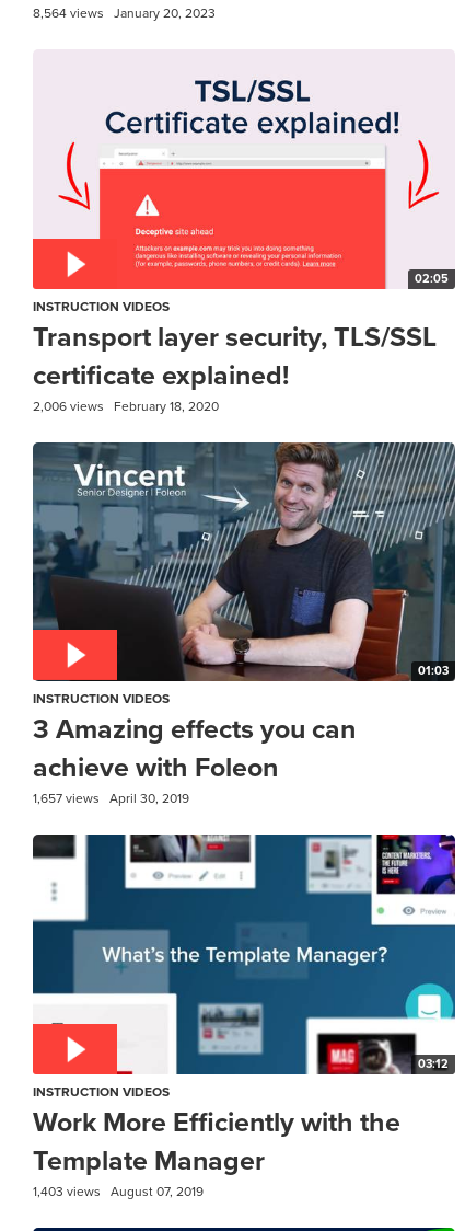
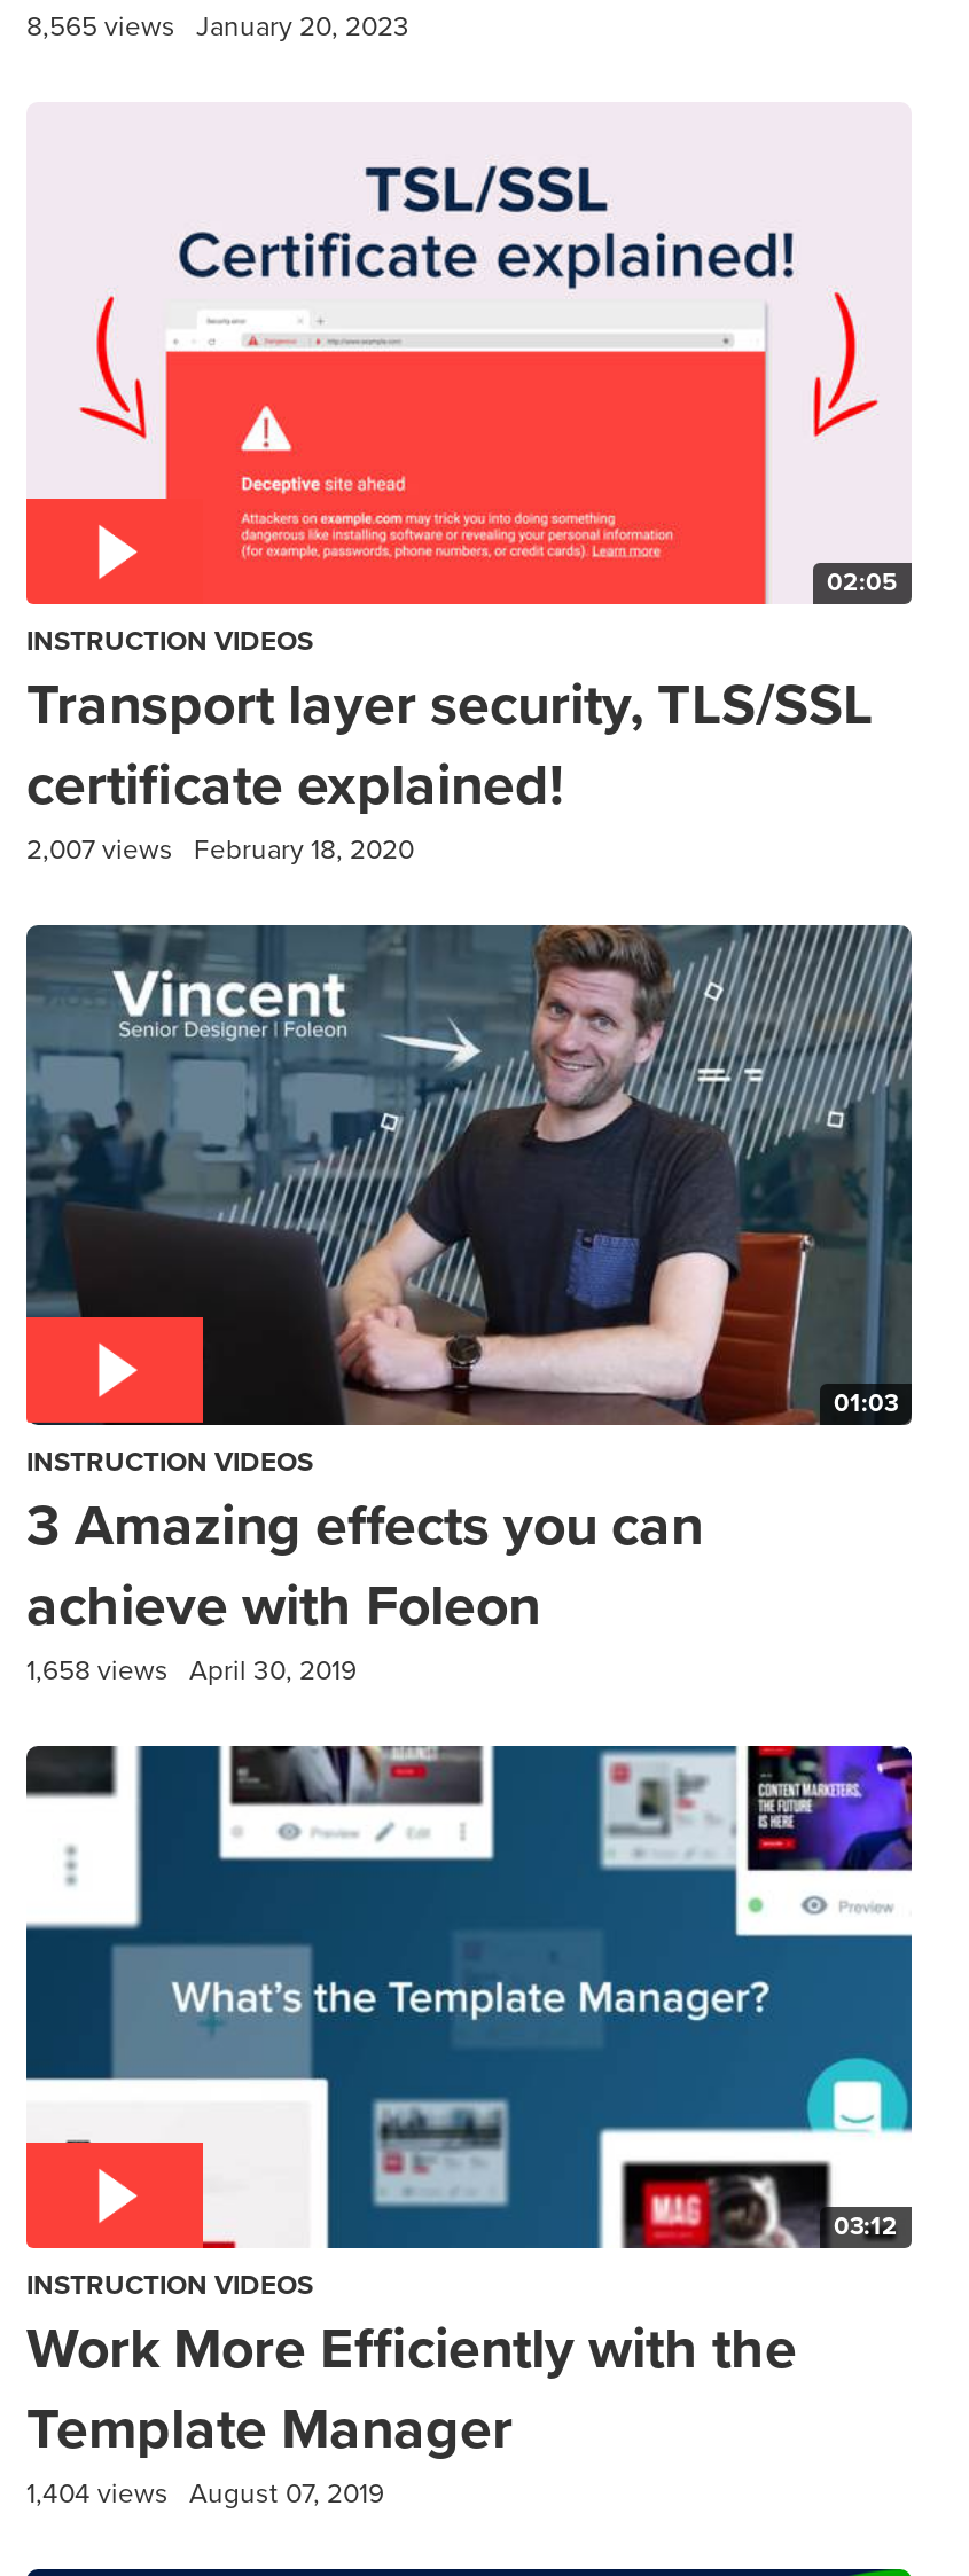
- 8,564 views January 20, 2023
+ 8,565 views January 20, 2023

- 2,006 views February 18, 2020
+ 2,007 views February 18, 2020

- 1,657 views April 30, 2019
+ 1,658 views April 30, 2019

- 1,403 views August 07, 2019
+ 1,404 views August 07, 2019
